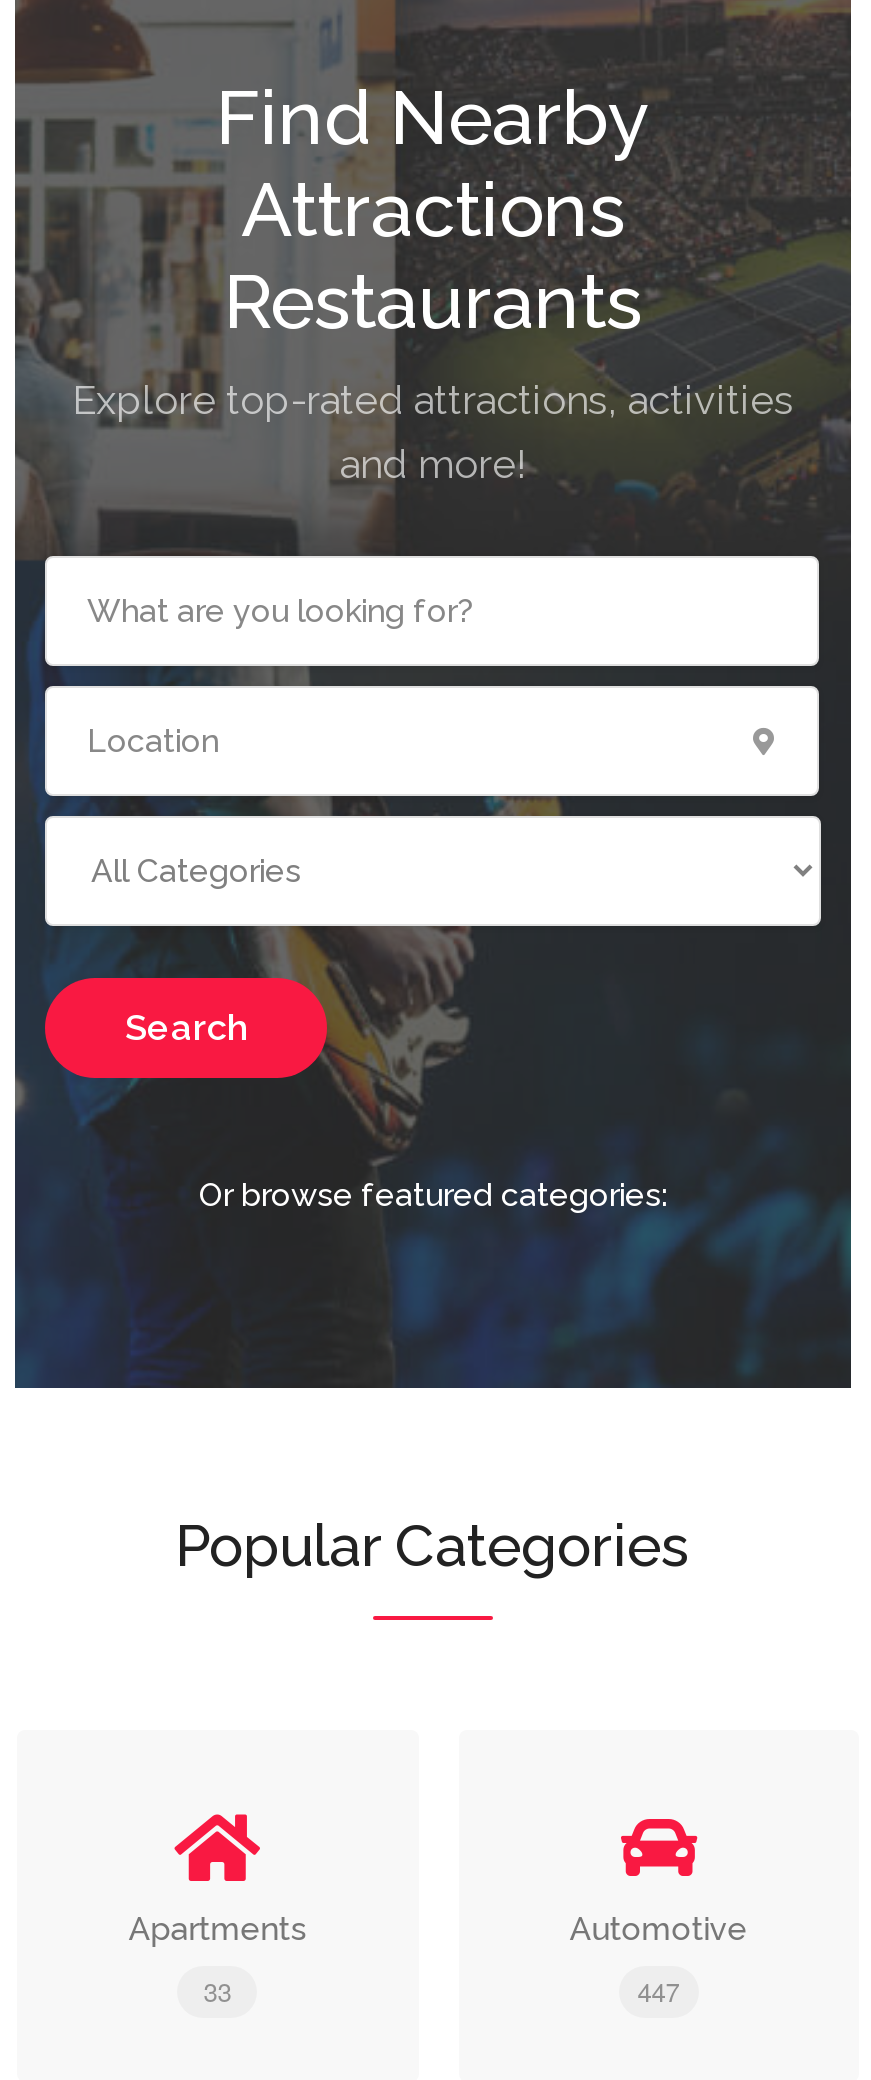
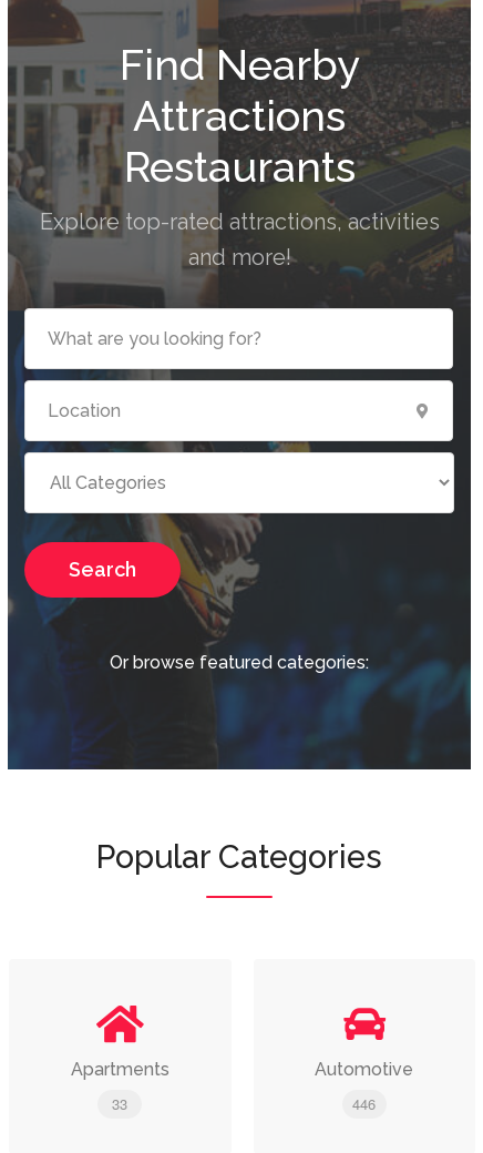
- 447
+ 446
